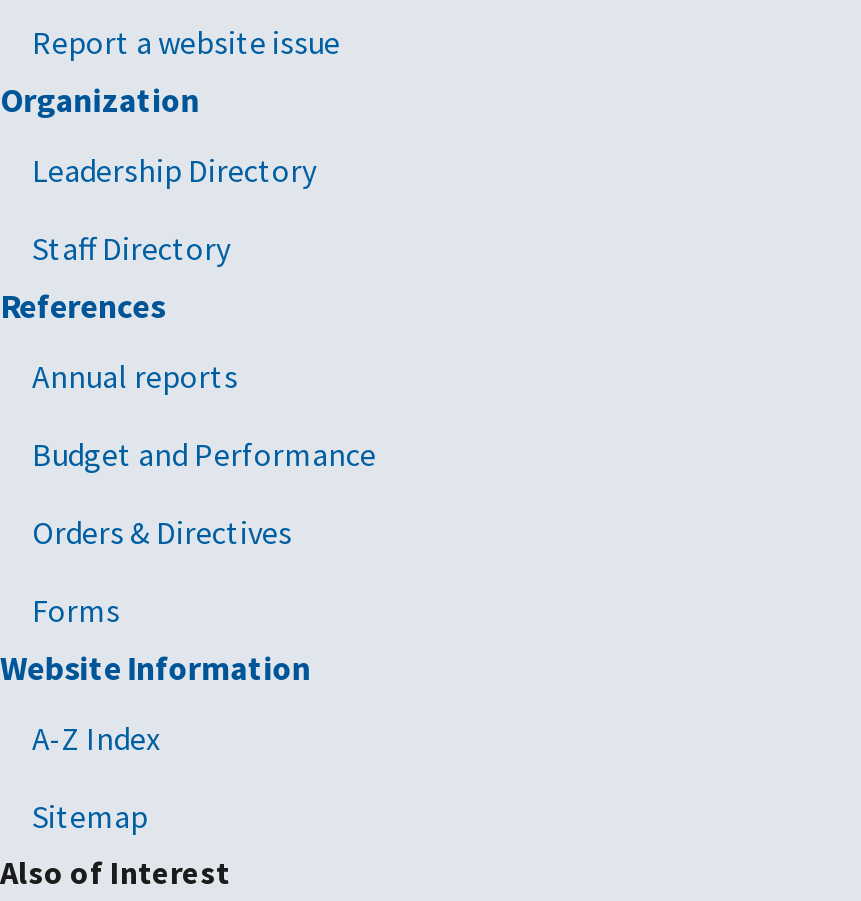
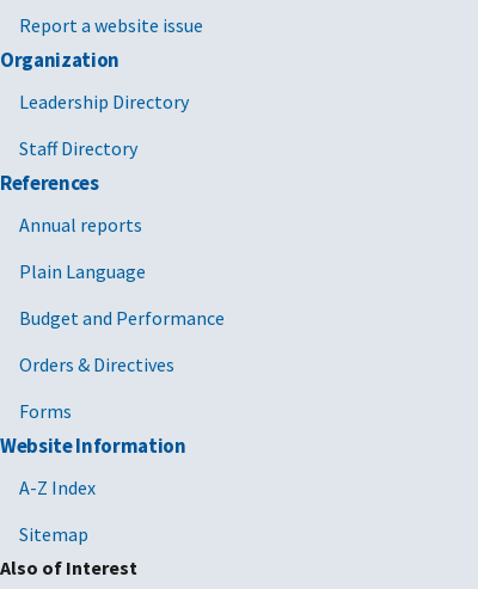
+ Plain Language
